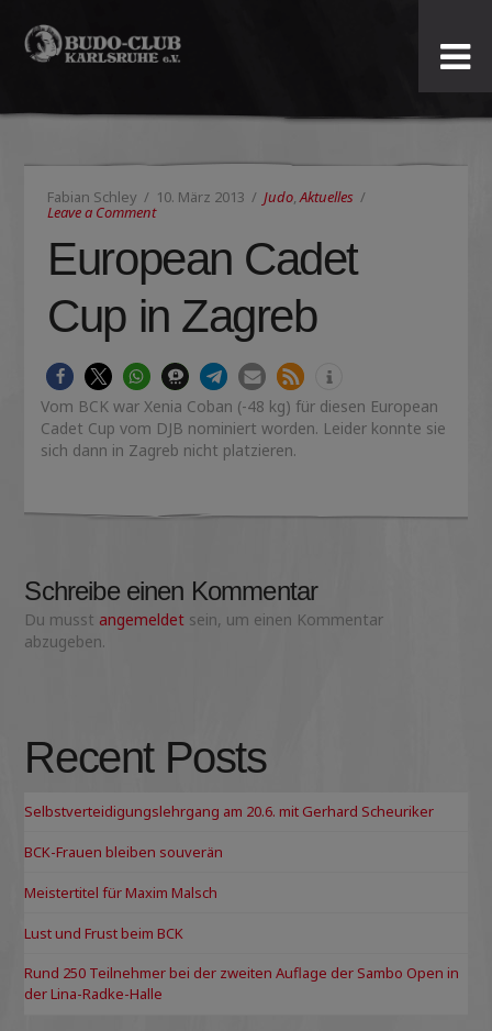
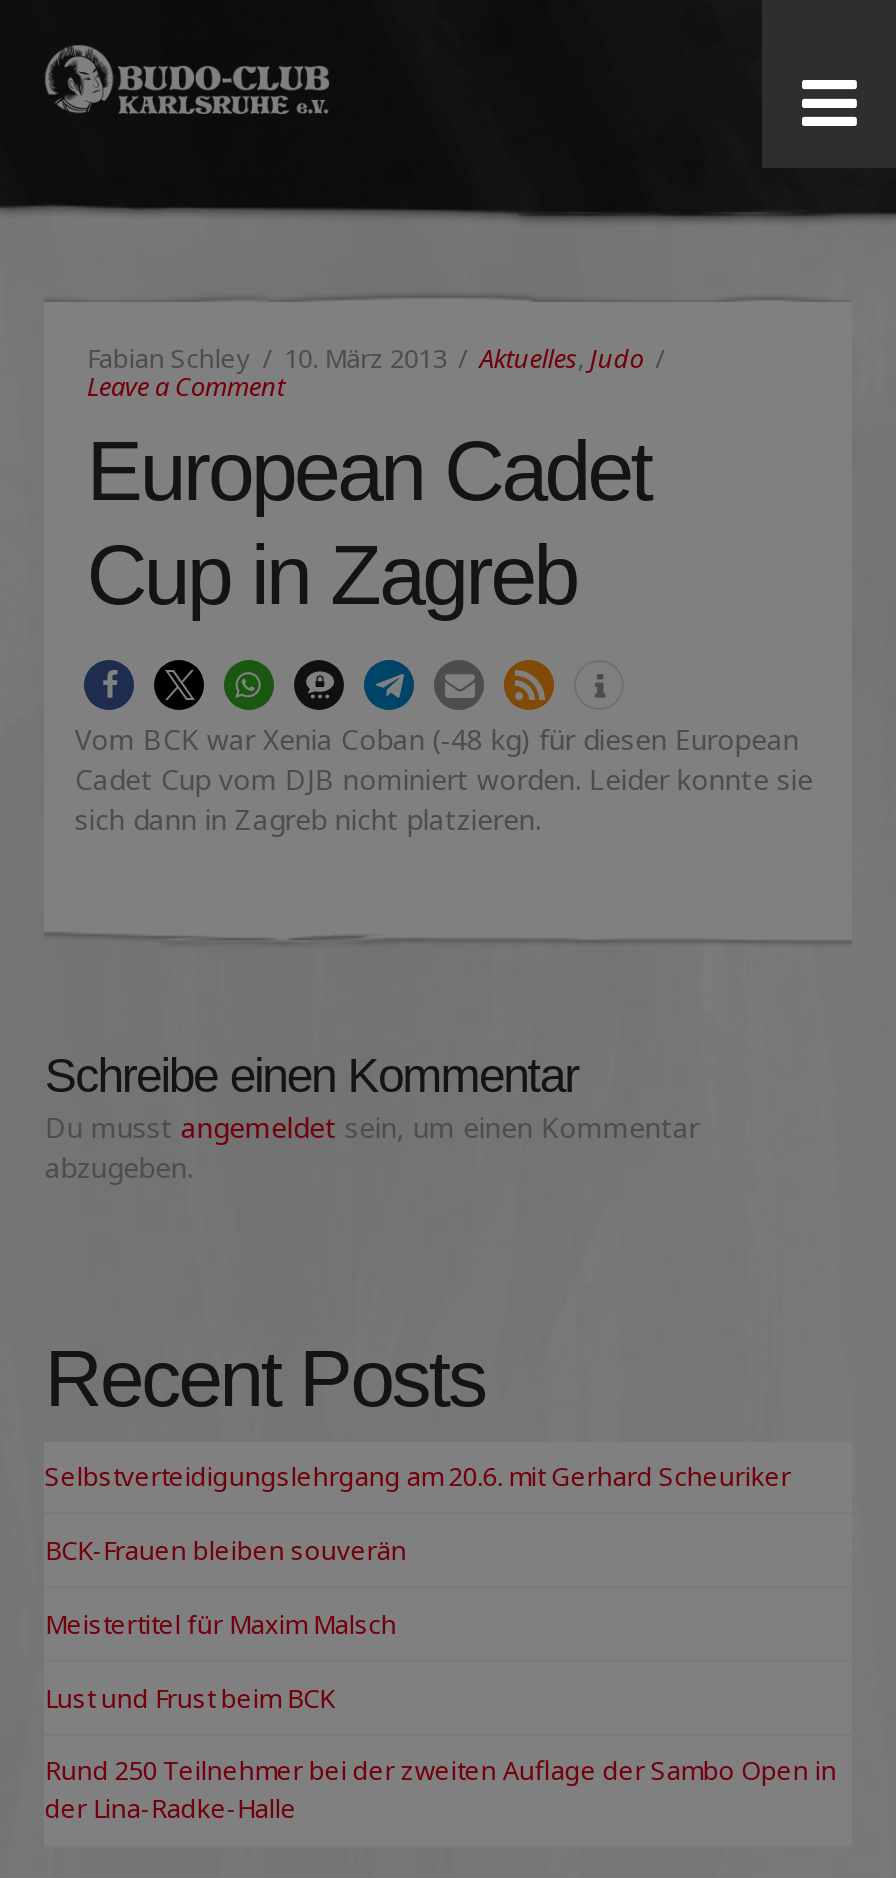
- Judo, Aktuelles
+ Aktuelles, Judo
